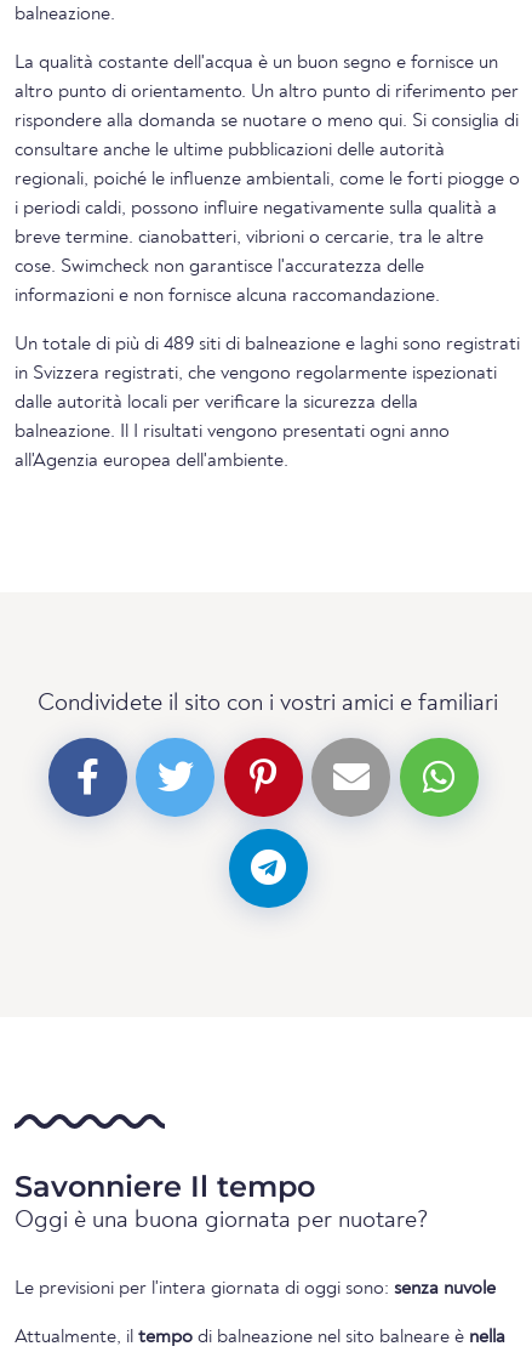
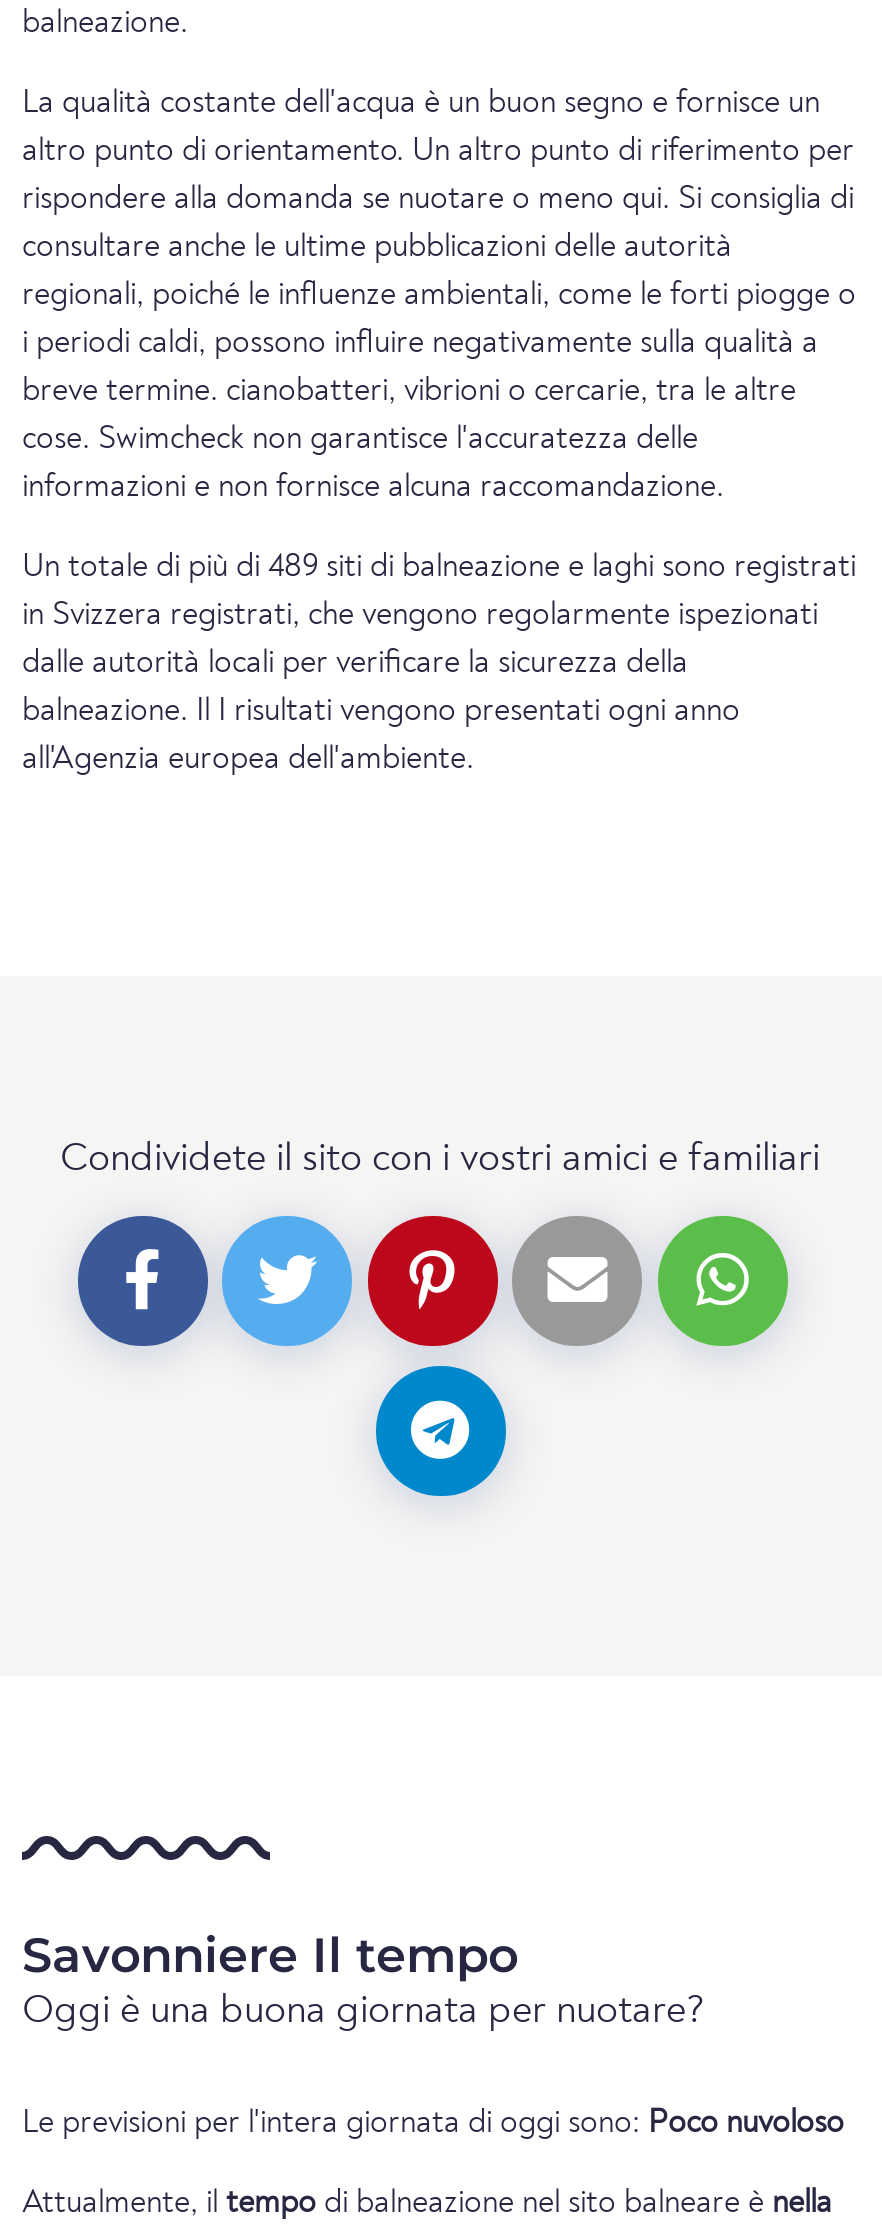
- Le previsioni per l'intera giornata di oggi sono: senza nuvole
+ Le previsioni per l'intera giornata di oggi sono: Poco nuvoloso
